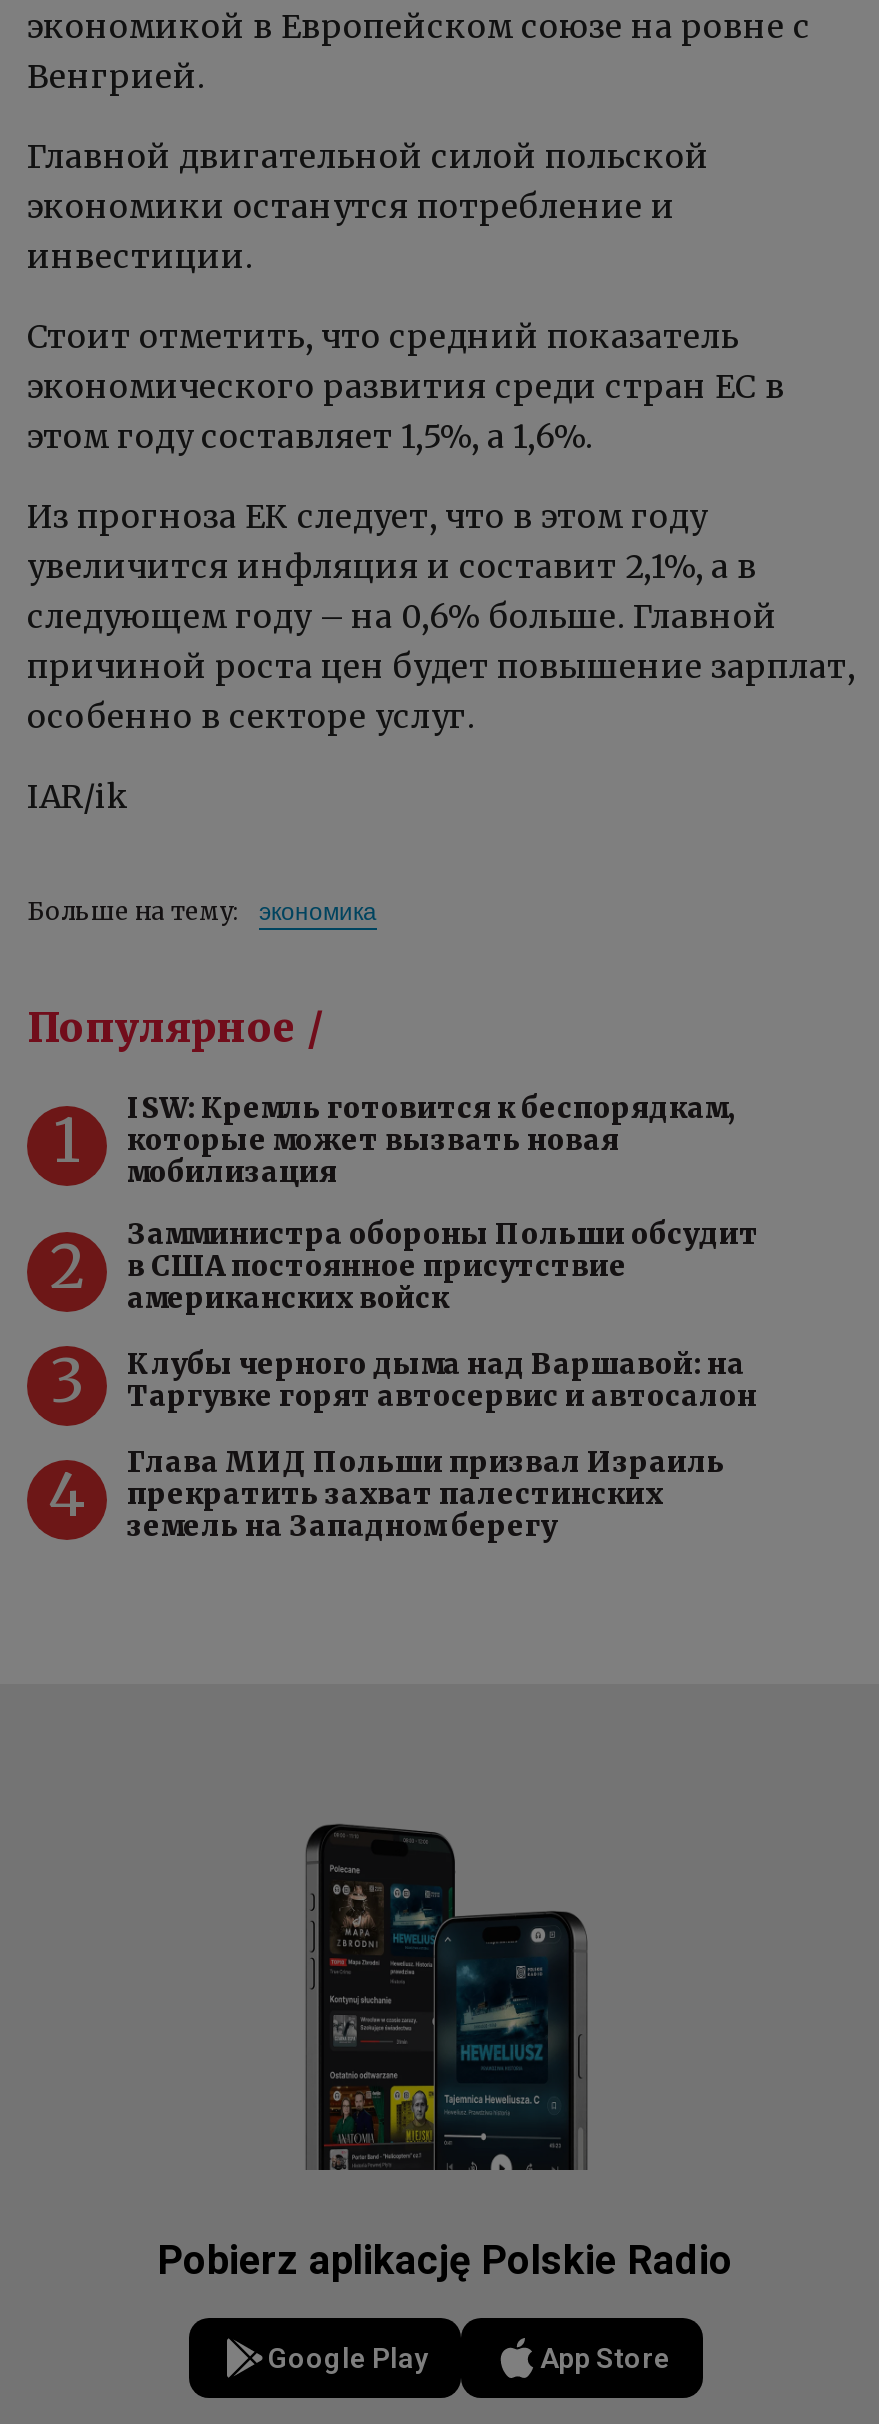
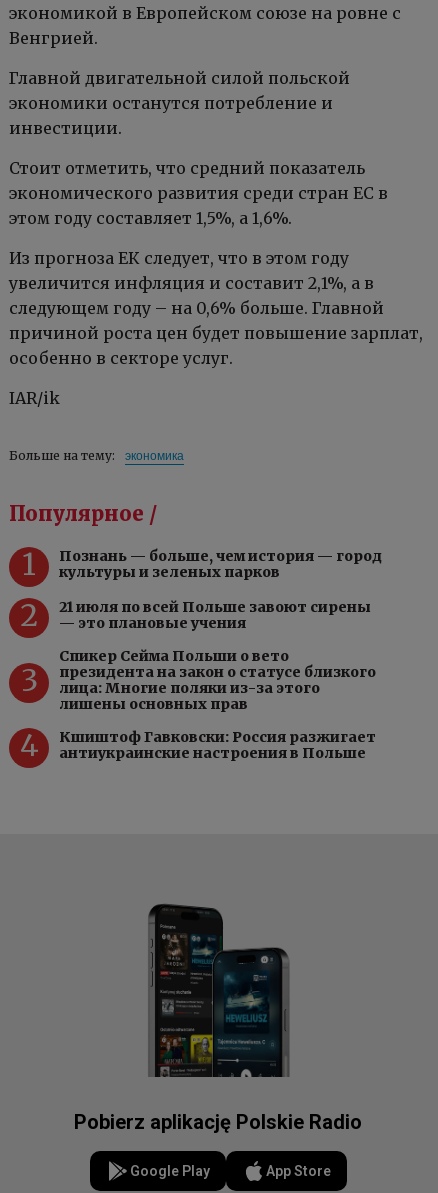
- ISW: Кремль готовится к беспорядкам,
- которые может вызвать новая
- мобилизация
+ Познань — больше, чем история — город
+ культуры и зеленых парков

- Замминистра обороны Польши обсудит
- в США постоянное присутствие
- американских войск
+ 21 июля по всей Польше завоют сирены
+ — это плановые учения

- Клубы черного дыма над Варшавой: на
- Таргувке горят автосервис и автосалон
+ Спикер Сейма Польши о вето
+ президента на закон о статусе близкого
+ лица: Многие поляки из-за этого
+ лишены основных прав

- Глава МИД Польши призвал Израиль
- прекратить захват палестинских
- земель на Западном берегу
+ Кшиштоф Гавковски: Россия разжигает
+ антиукраинские настроения в Польше
